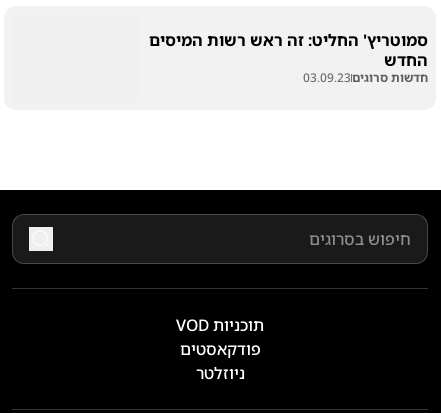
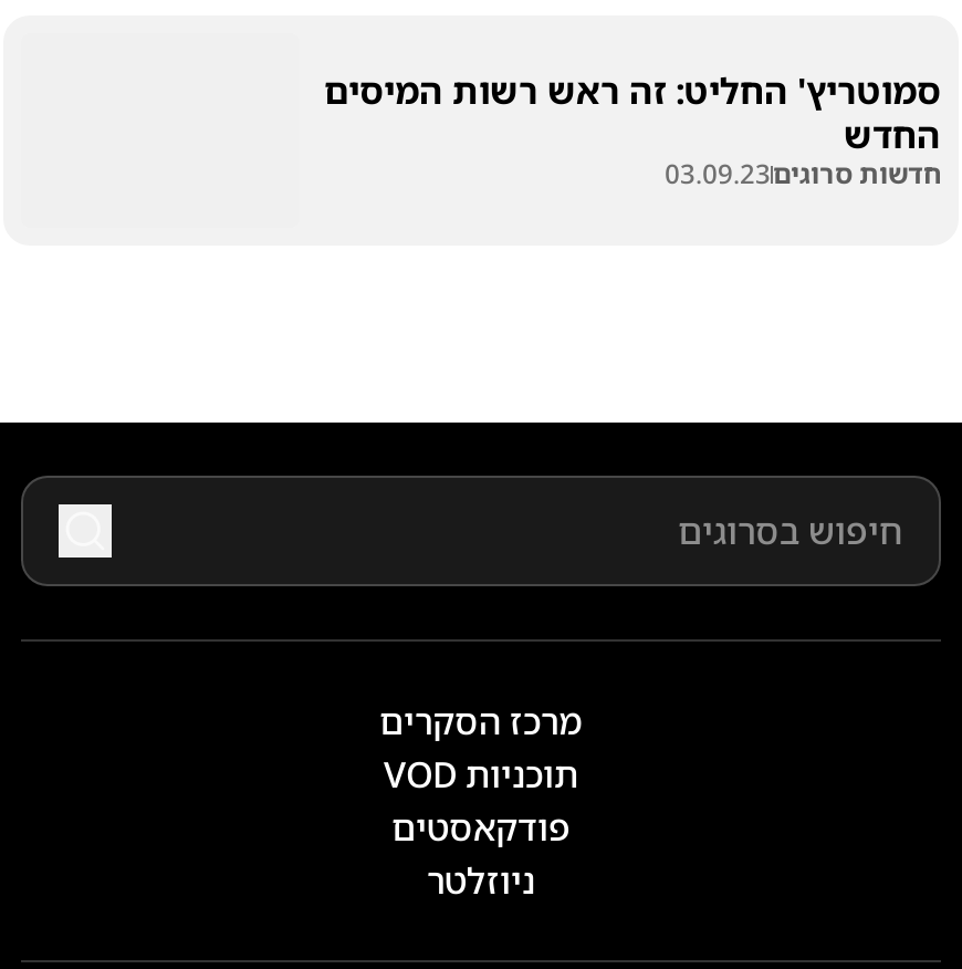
+ מרכז הסקרים
